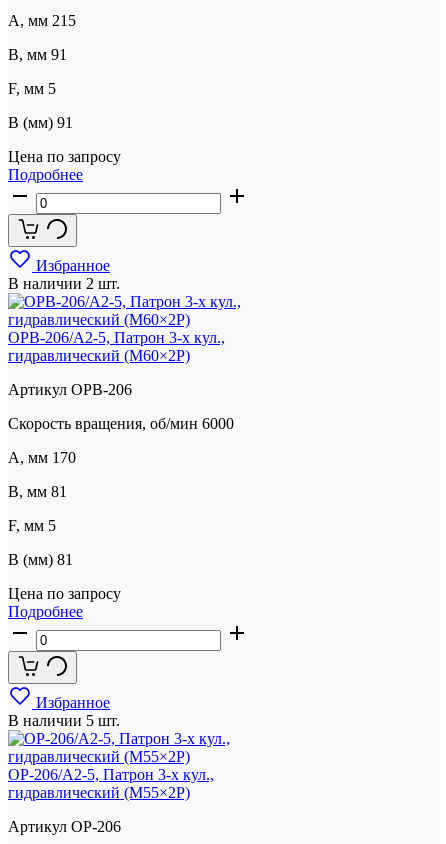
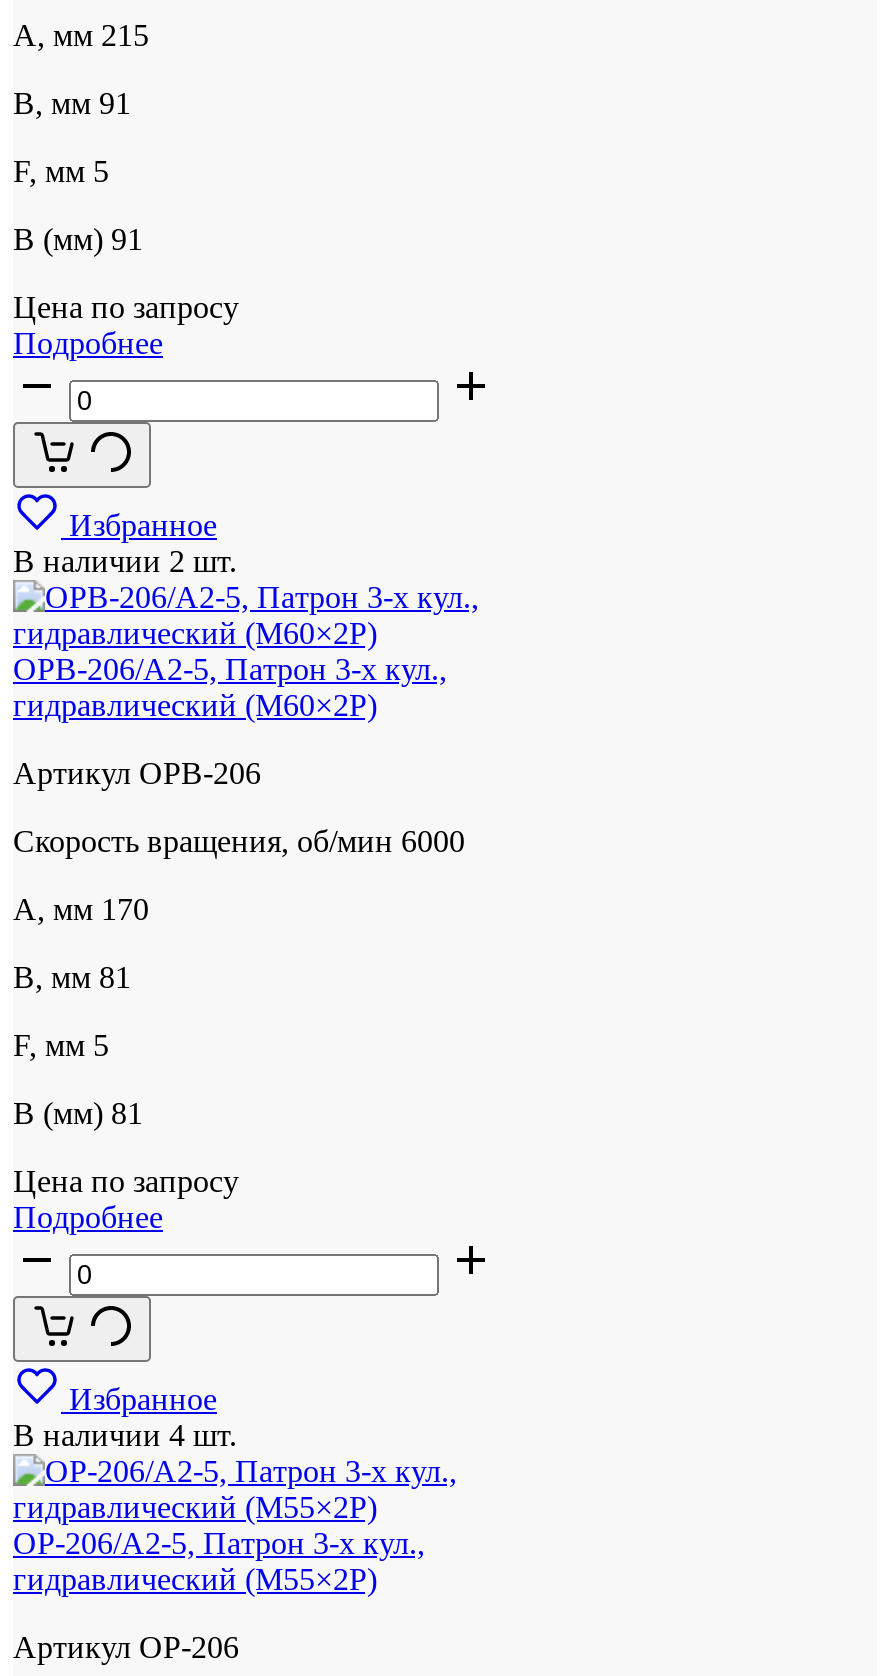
- В наличии 5 шт.
+ В наличии 4 шт.
